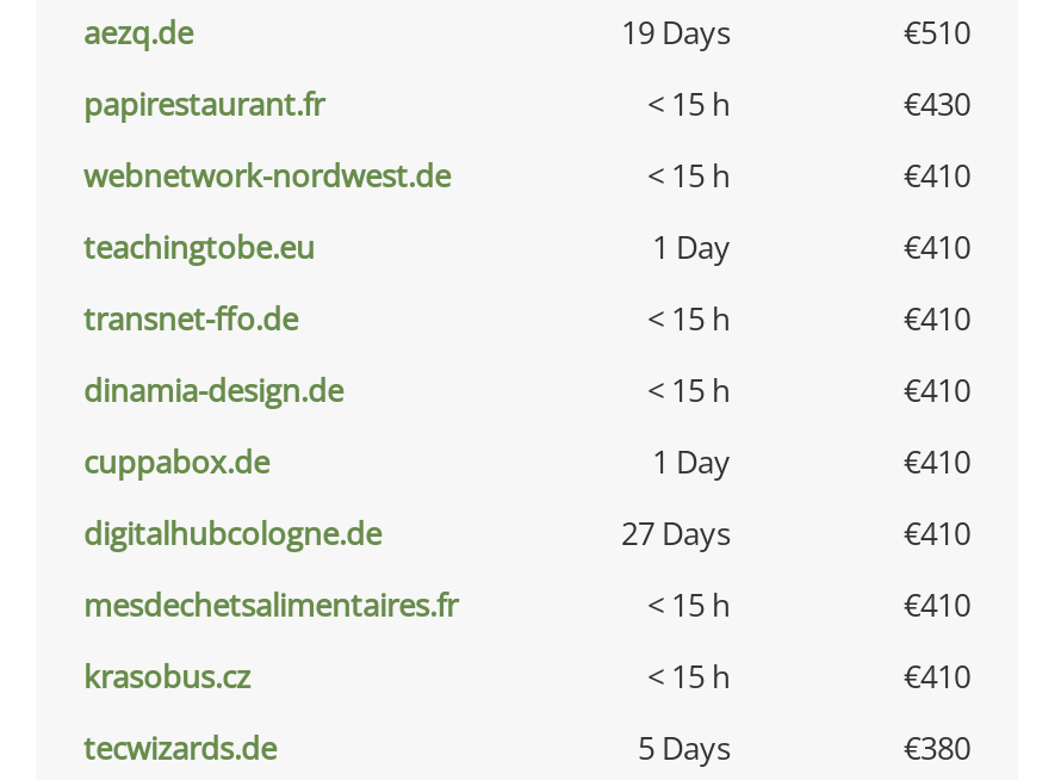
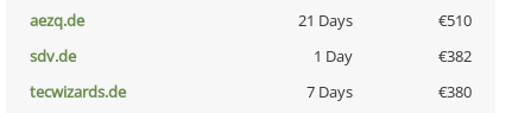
- 19 Days
+ 21 Days

- papirestaurant.fr
- < 15 h
- €430
- webnetwork-nordwest.de
- < 15 h
- €410
- teachingtobe.eu
+ sdv.de

- €410
- transnet-ffo.de
- < 15 h
- €410
- dinamia-design.de
- < 15 h
- €410
- cuppabox.de
- 1 Day
- €410
- digitalhubcologne.de
- 27 Days
- €410
- mesdechetsalimentaires.fr
- < 15 h
- €410
- krasobus.cz
- < 15 h
- €410
+ €382

- 5 Days
+ 7 Days
